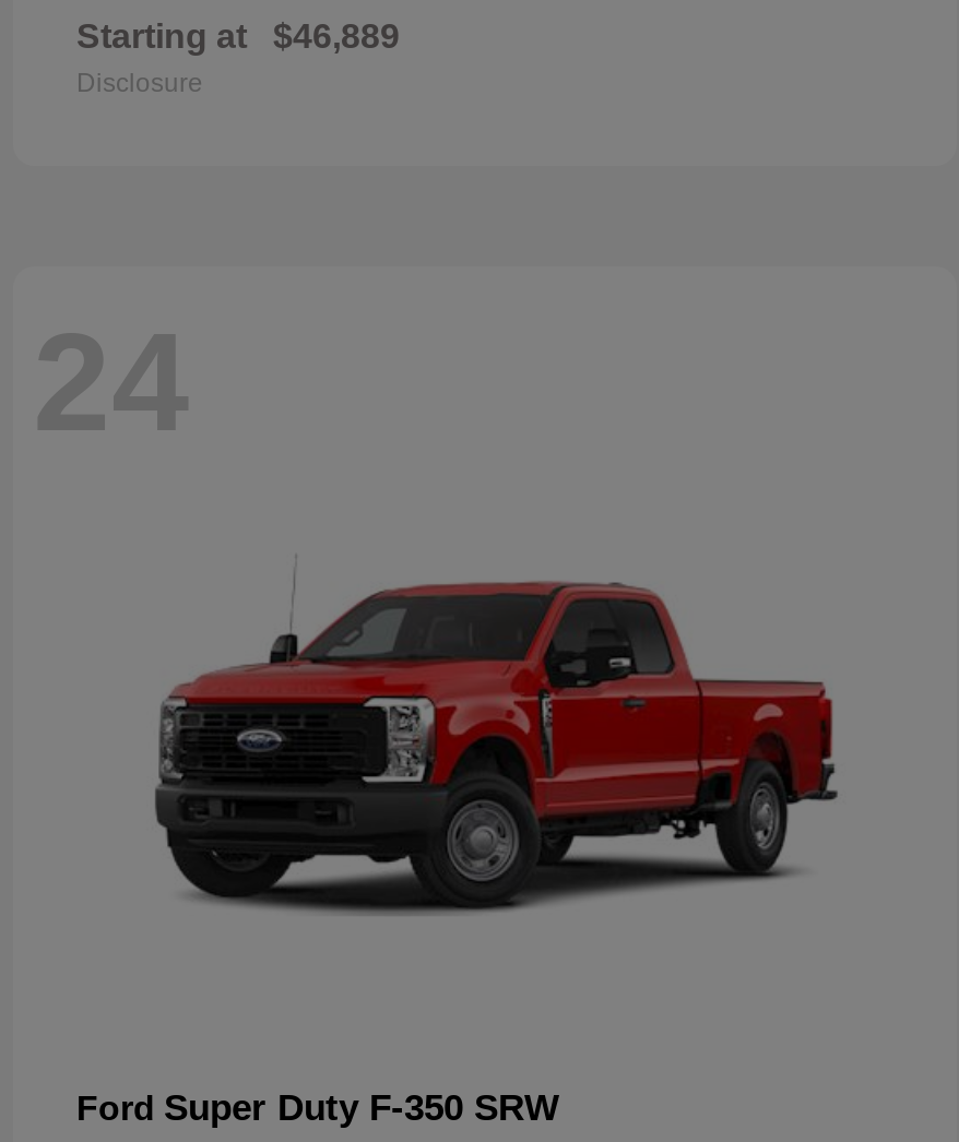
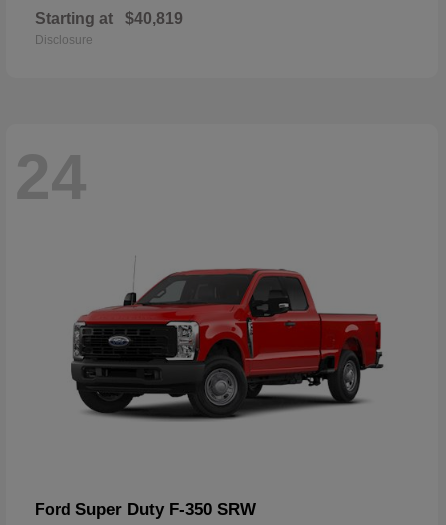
- Starting at $46,889
+ Starting at $40,819
